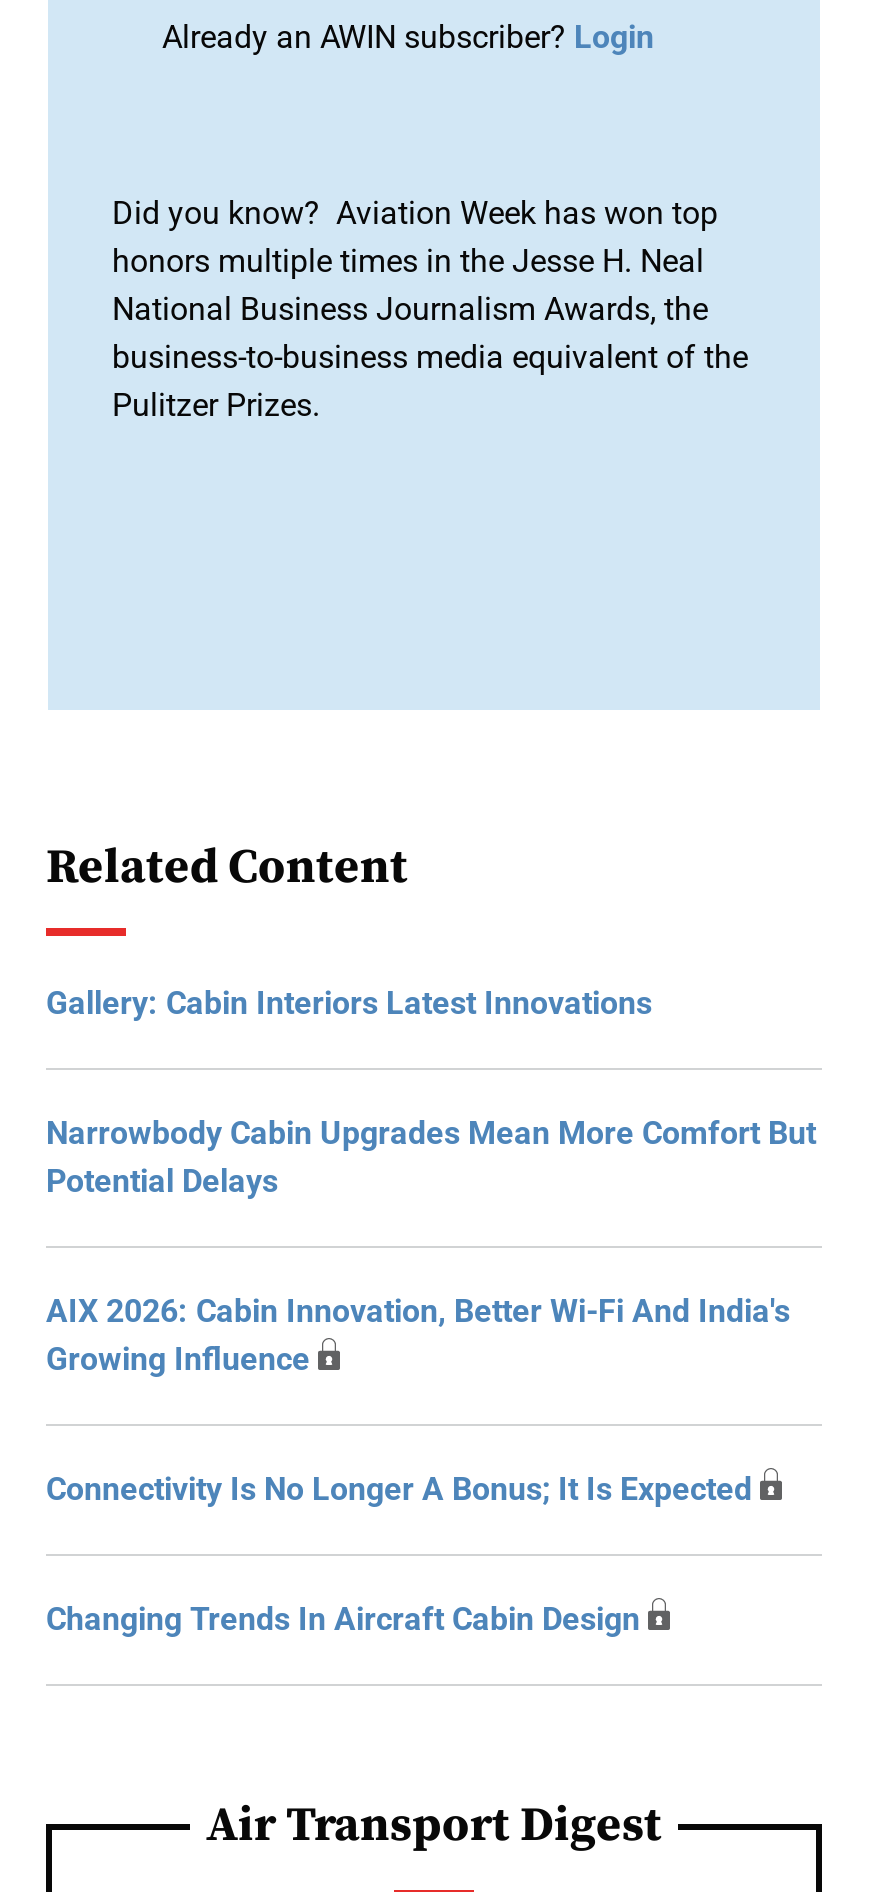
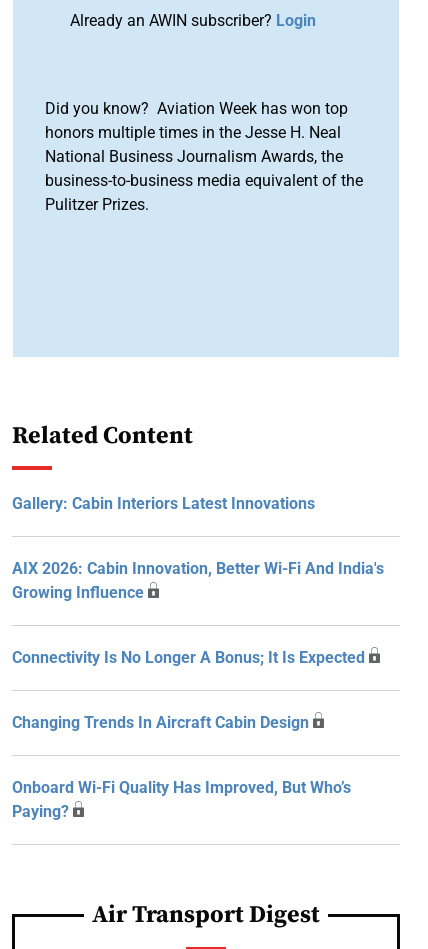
- Narrowbody Cabin Upgrades Mean More Comfort But
- Potential Delays

moved up: AIX 2026: Cabin Innovation, Better Wi-Fi And India's | Growing Influence | Connectivity Is No Longer A Bonus; It Is Expected | Changing Trends In Aircraft Cabin Design

+ Onboard Wi-Fi Quality Has Improved, But Who’s
+ Paying?
